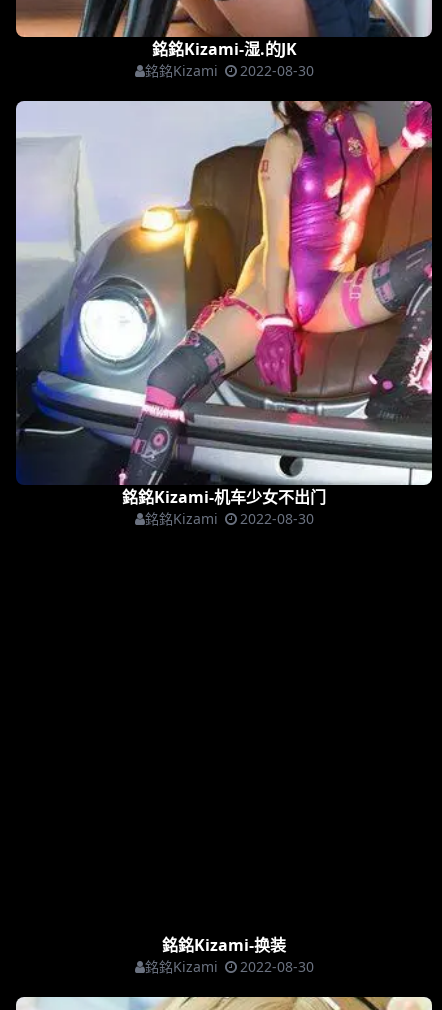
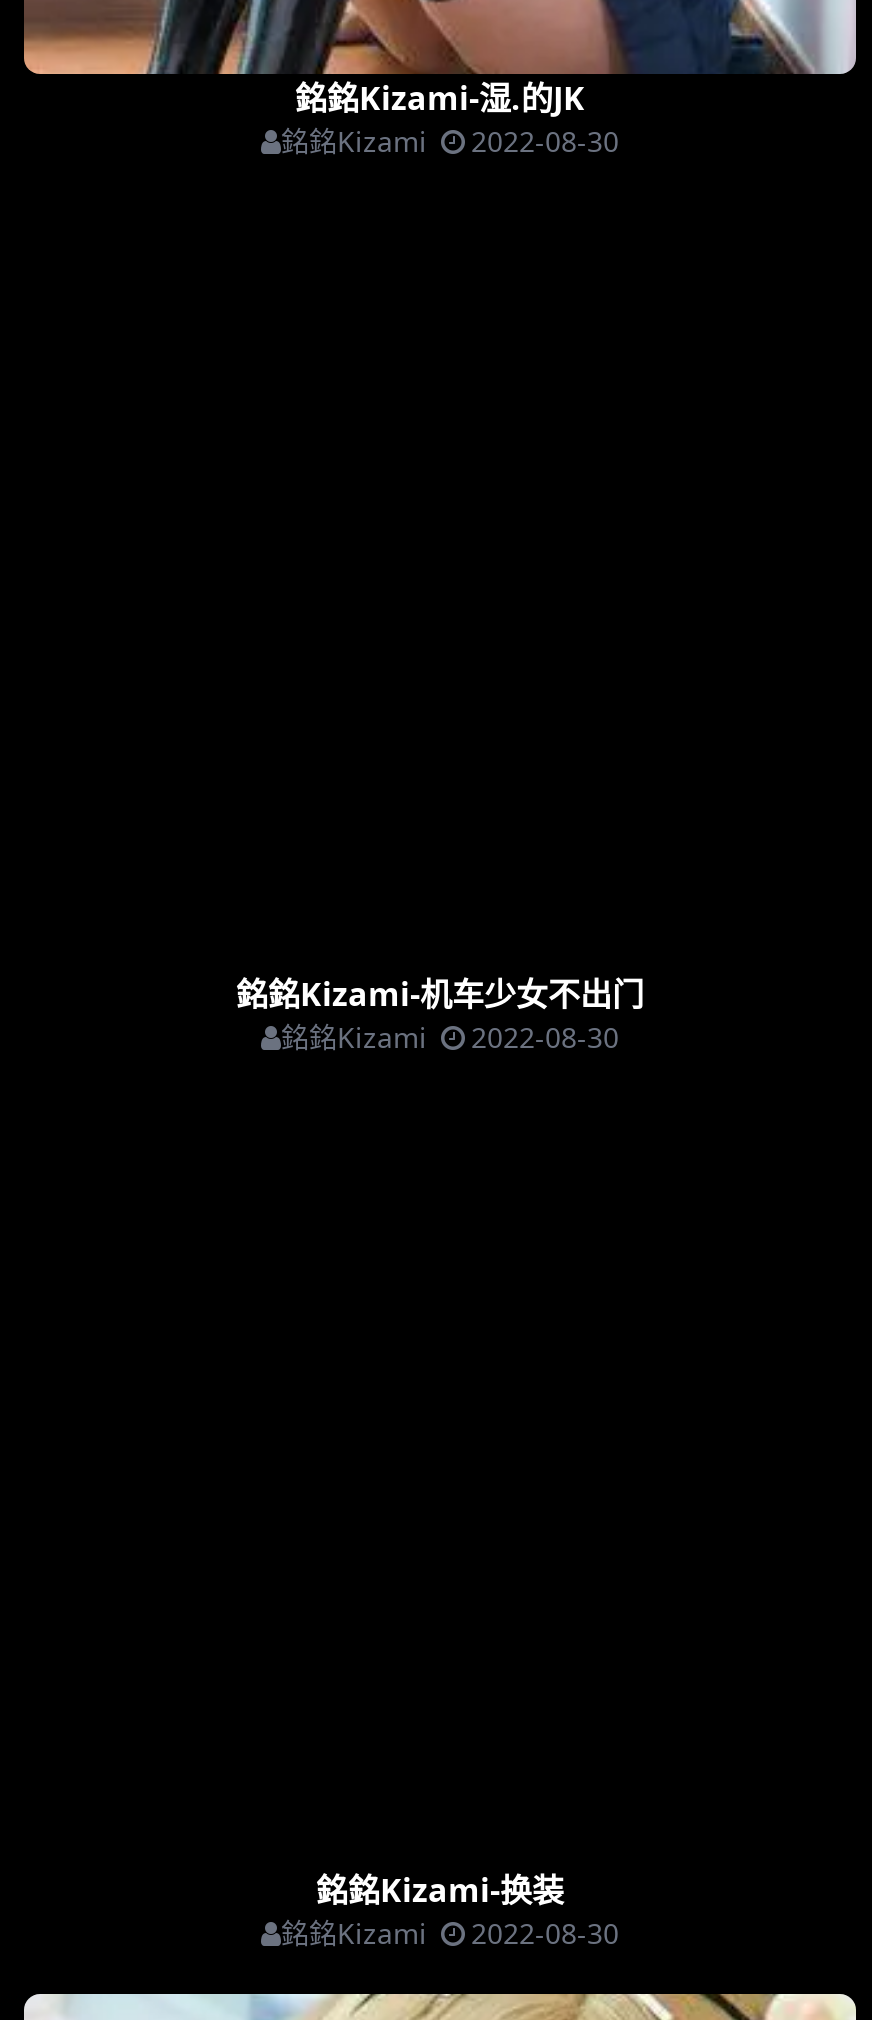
- [image]
